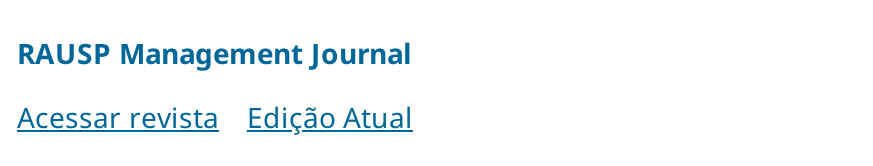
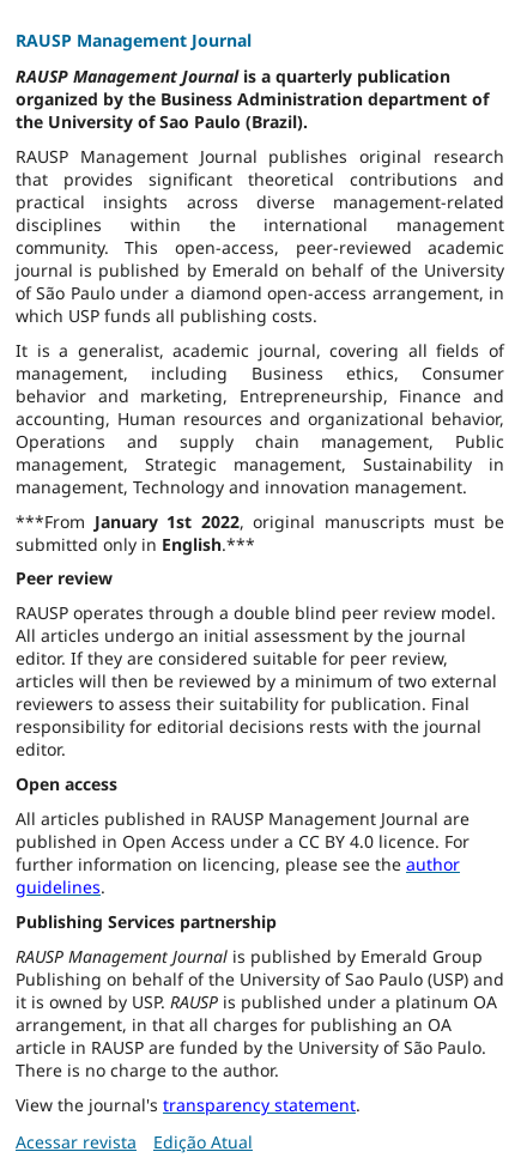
+ RAUSP Management Journal is a quarterly publication
+ organized by the Business Administration department of
+ the University of Sao Paulo (Brazil).
+ RAUSP Management Journal publishes original research
+ that provides significant theoretical contributions and
+ practical insights across diverse management-related
+ disciplines within the international management
+ community. This open-access, peer-reviewed academic
+ journal is published by Emerald on behalf of the University
+ of São Paulo under a diamond open-access arrangement, in
+ which USP funds all publishing costs.
+ It is a generalist, academic journal, covering all fields of
+ management, including Business ethics, Consumer
+ behavior and marketing, Entrepreneurship, Finance and
+ accounting, Human resources and organizational behavior,
+ Operations and supply chain management, Public
+ management, Strategic management, Sustainability in
+ management, Technology and innovation management.
+ ***From January 1st 2022, original manuscripts must be
+ submitted only in English.***
+ Peer review
+ RAUSP operates through a double blind peer review model.
+ All articles undergo an initial assessment by the journal
+ editor. If they are considered suitable for peer review,
+ articles will then be reviewed by a minimum of two external
+ reviewers to assess their suitability for publication. Final
+ responsibility for editorial decisions rests with the journal
+ editor.
+ Open access
+ All articles published in RAUSP Management Journal are
+ published in Open Access under a CC BY 4.0 licence. For
+ further information on licencing, please see the author
+ guidelines.
+ Publishing Services partnership
+ RAUSP Management Journal is published by Emerald Group
+ Publishing on behalf of the University of Sao Paulo (USP) and
+ it is owned by USP. RAUSP is published under a platinum OA
+ arrangement, in that all charges for publishing an OA
+ article in RAUSP are funded by the University of São Paulo.
+ There is no charge to the author.
+ View the journal's transparency statement.
